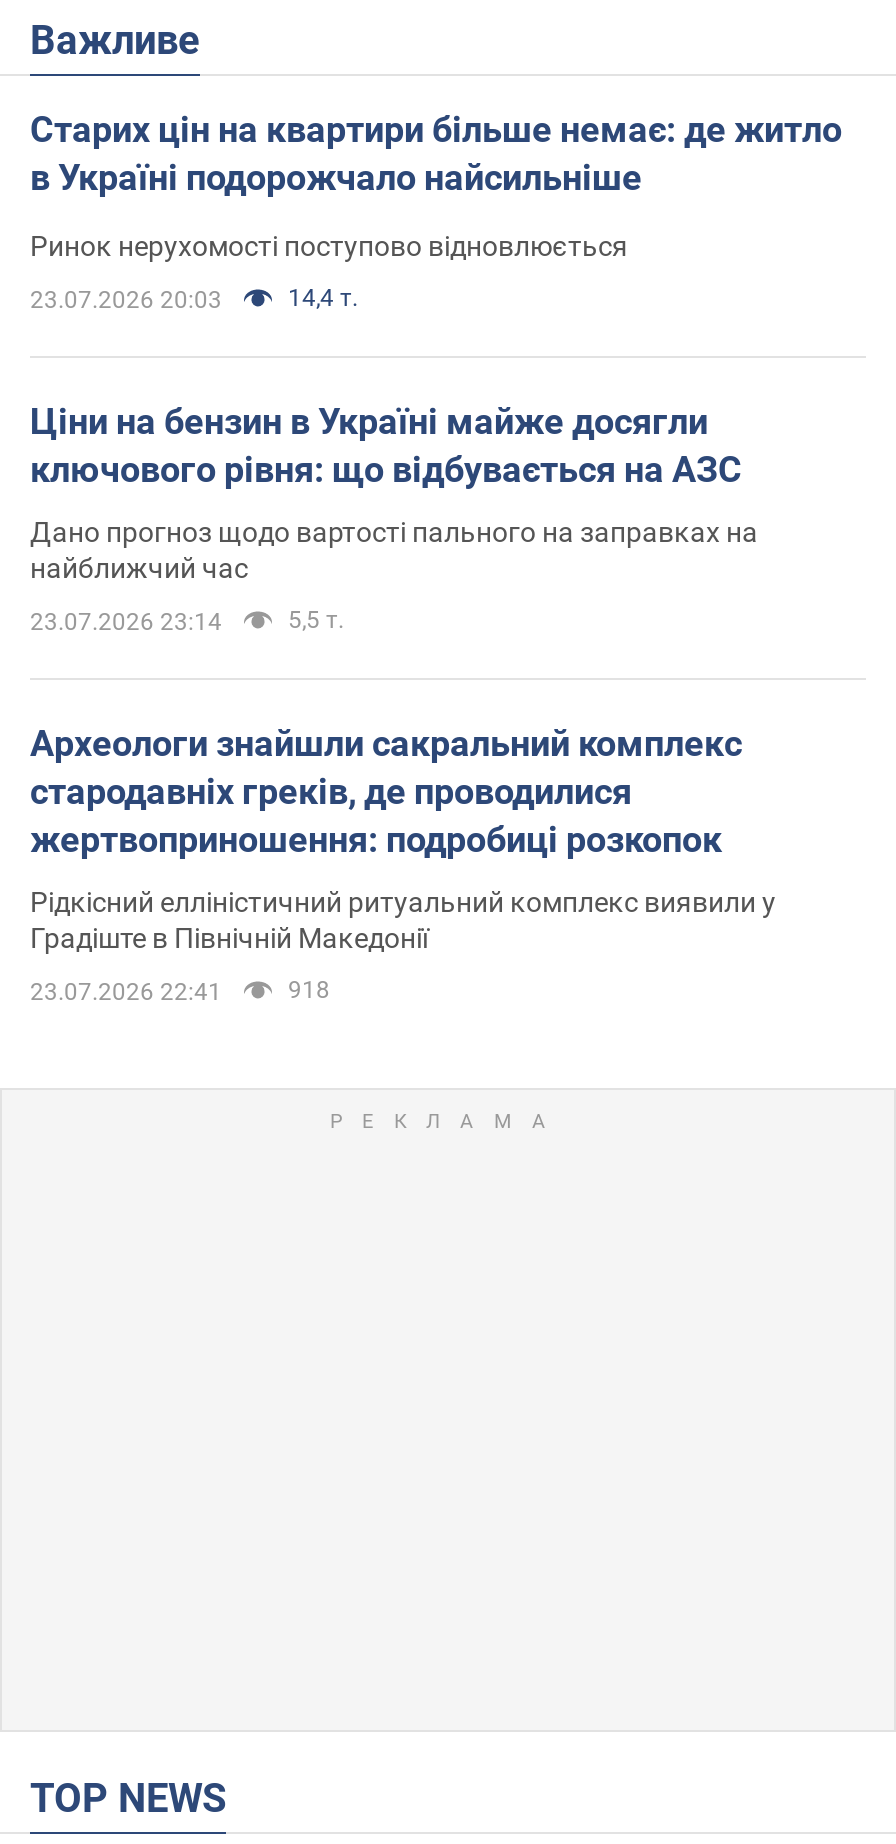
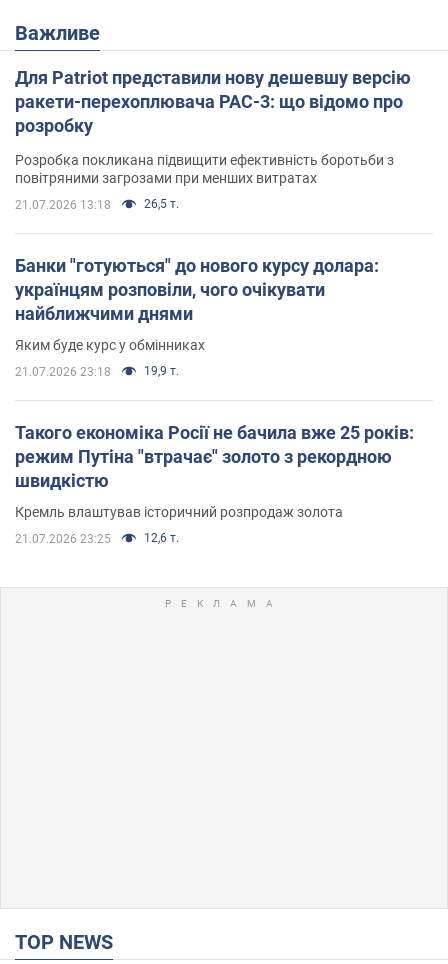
- Старих цін на квартири більше немає: де житло
- в Україні подорожчало найсильніше
+ Для Patriot представили нову дешевшу версію
+ ракети-перехоплювача PAC-3: що відомо про
+ розробку

- Ринок нерухомості поступово відновлюється
+ Розробка покликана підвищити ефективність боротьби з
+ повітряними загрозами при менших витратах

- 23.07.2026 20:03
- 14,4 т.
+ 21.07.2026 13:18
+ 26,5 т.

- Ціни на бензин в Україні майже досягли
- ключового рівня: що відбувається на АЗС
+ Банки "готуються" до нового курсу долара:
+ українцям розповіли, чого очікувати
+ найближчими днями

- Дано прогноз щодо вартості пального на заправках на
- найближчий час
+ Яким буде курс у обмінниках

- 23.07.2026 23:14
- 5,5 т.
+ 21.07.2026 23:18
+ 19,9 т.

- Археологи знайшли сакральний комплекс
- стародавніх греків, де проводилися
- жертвоприношення: подробиці розкопок
+ Такого економіка Росії не бачила вже 25 років:
+ режим Путіна "втрачає" золото з рекордною
+ швидкістю

- Рідкісний елліністичний ритуальний комплекс виявили у
- Градіште в Північній Македонії
+ Кремль влаштував історичний розпродаж золота

- 23.07.2026 22:41
- 918
+ 21.07.2026 23:25
+ 12,6 т.
